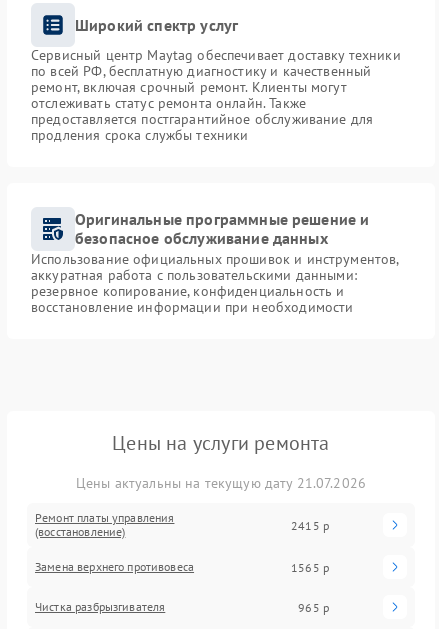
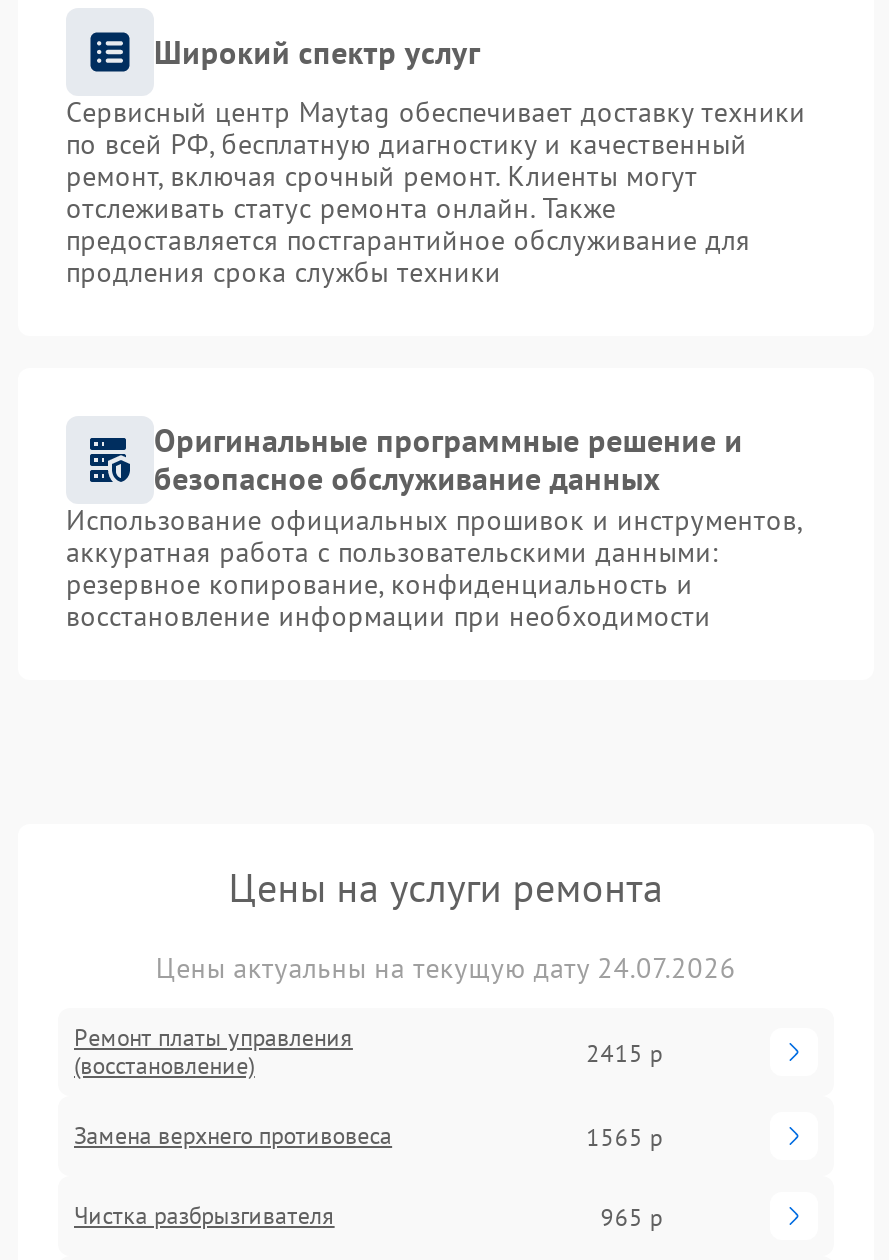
- Цены актуальны на текущую дату 21.07.2026
+ Цены актуальны на текущую дату 24.07.2026
